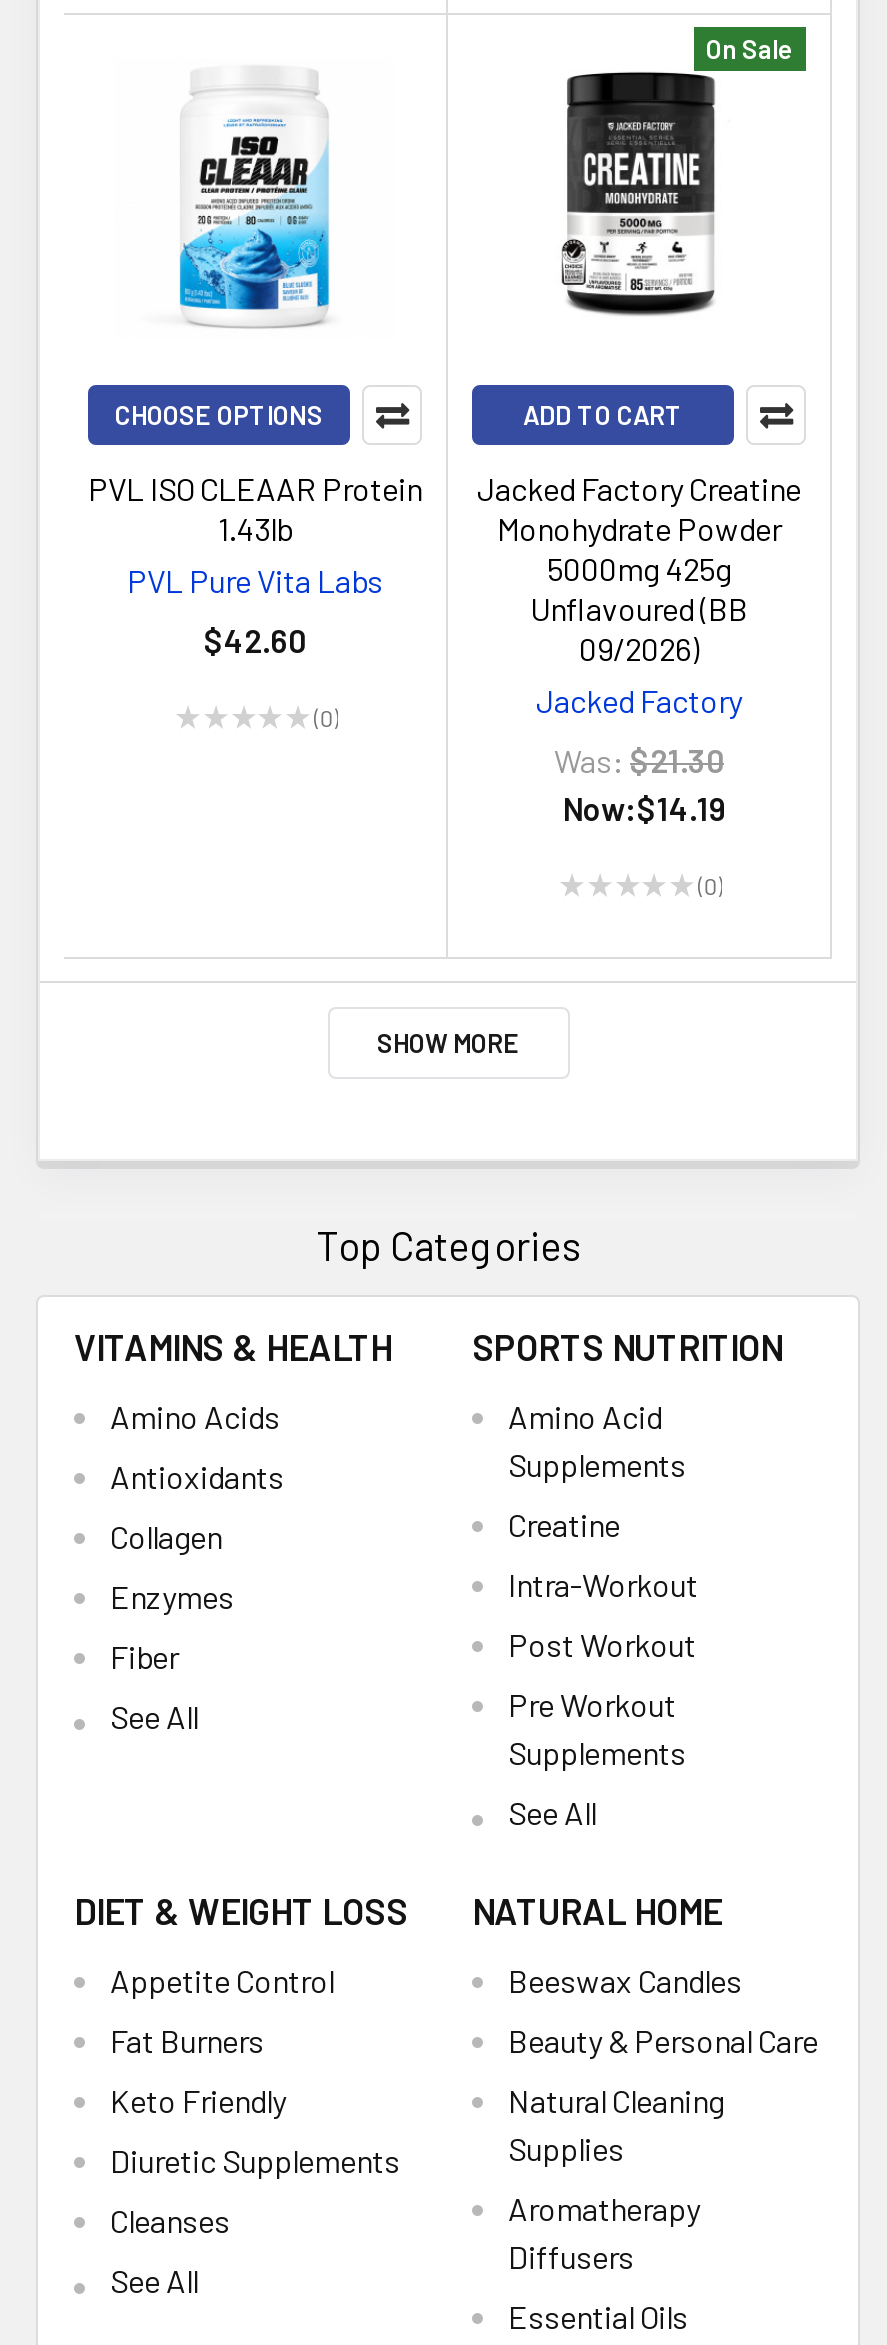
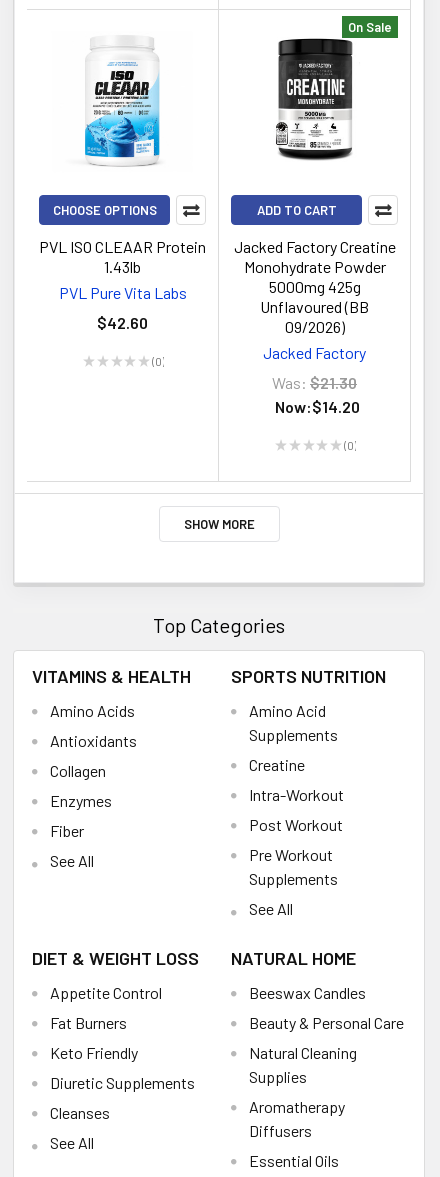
- Now:$14.19
+ Now:$14.20
